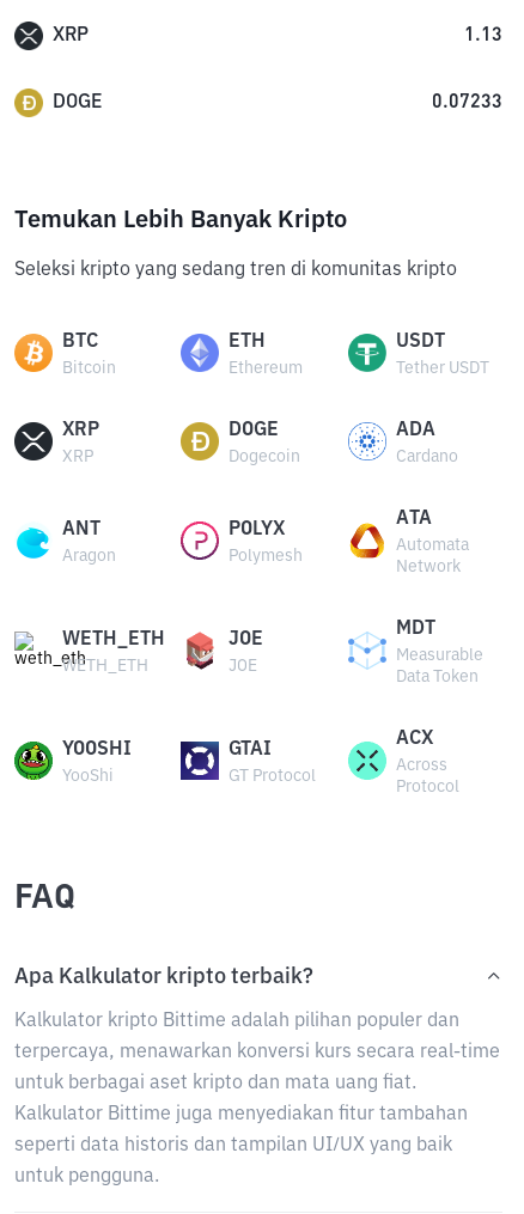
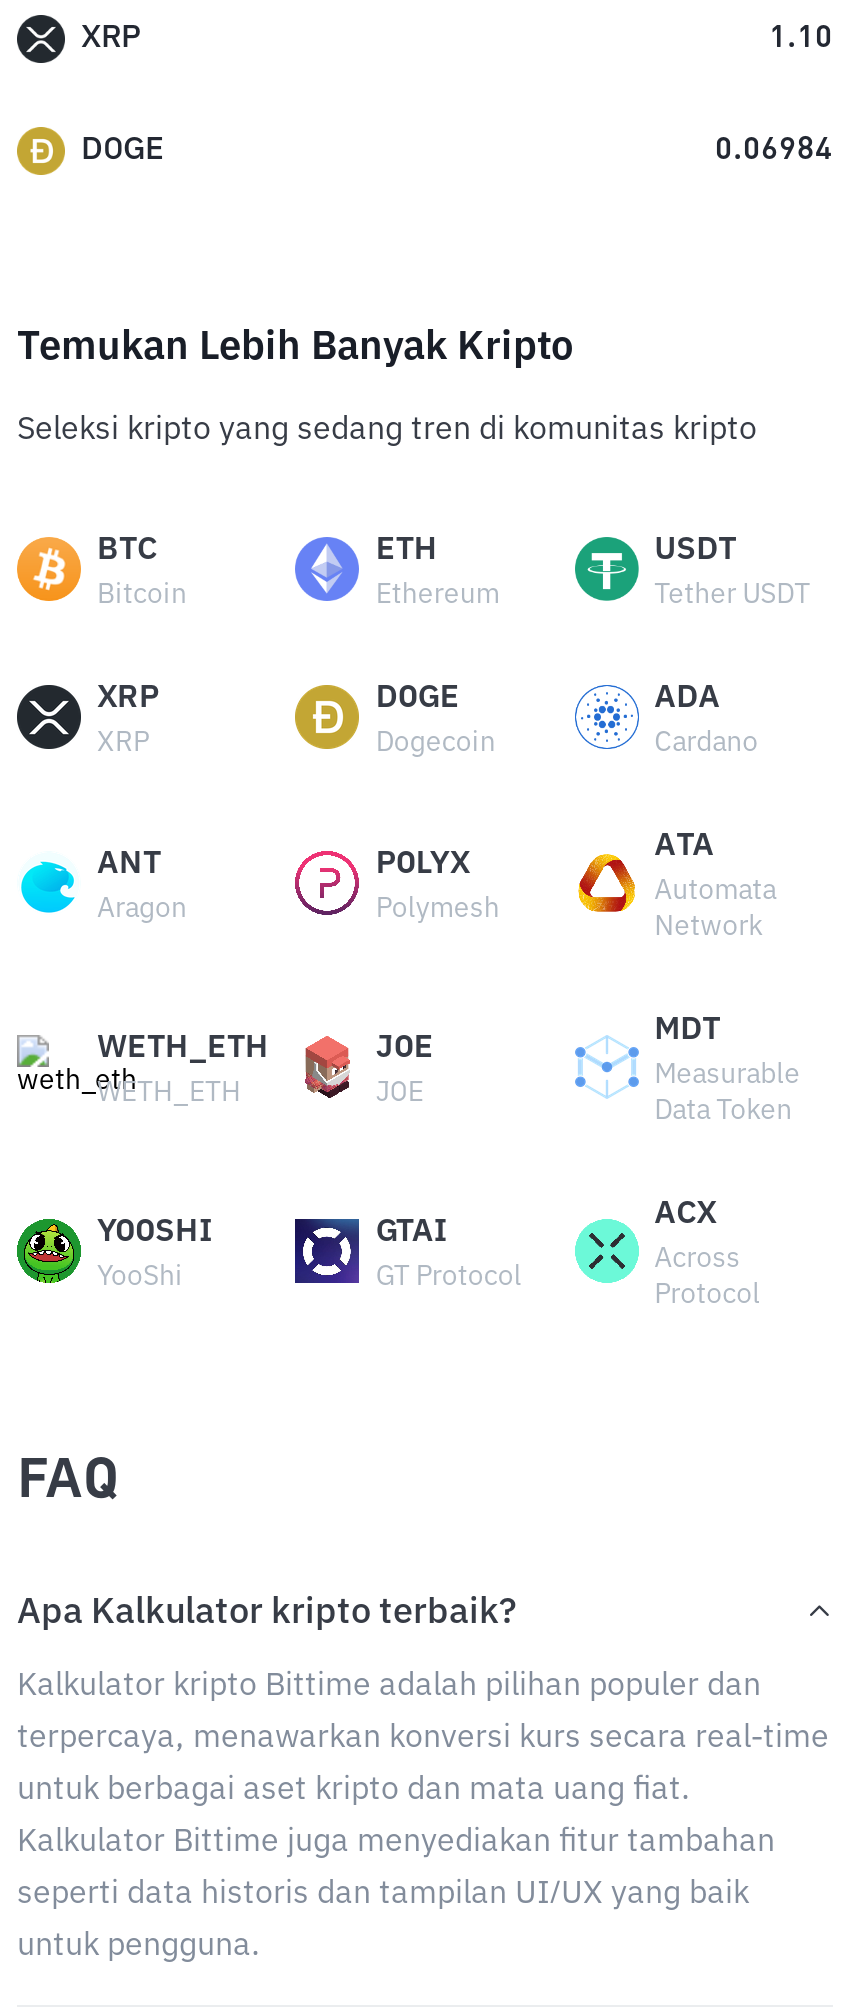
- 1.13
+ 1.10

- 0.07233
+ 0.06984
